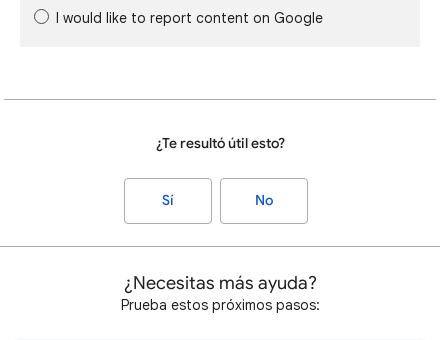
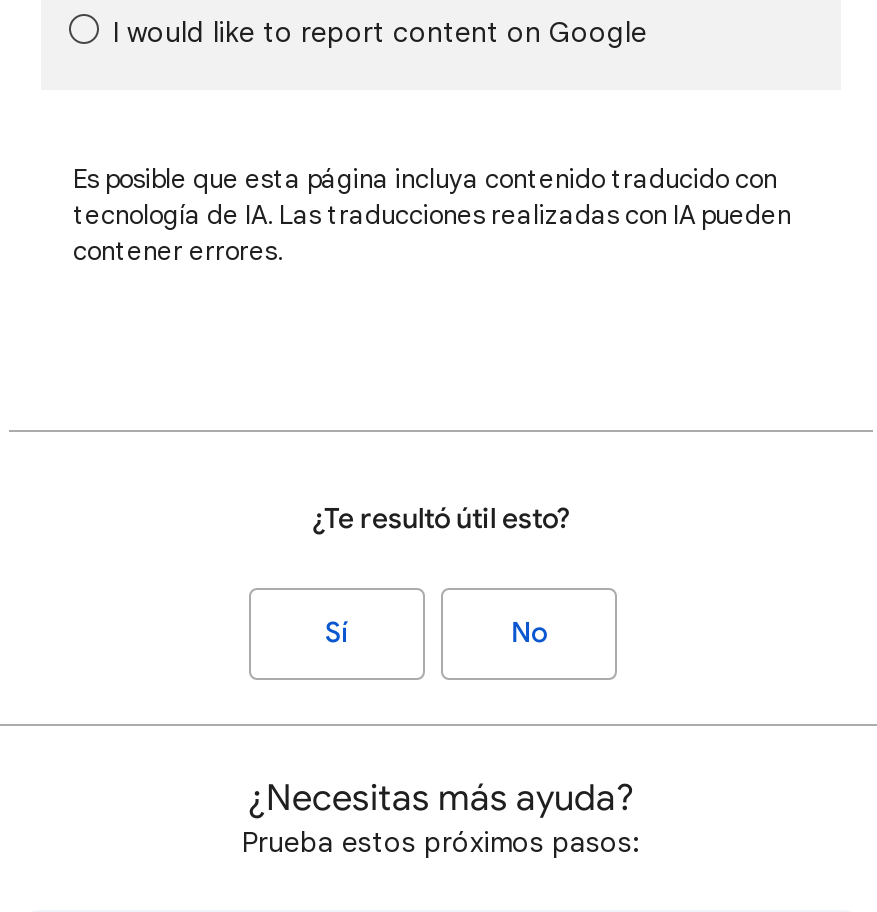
+ Es posible que esta página incluya contenido traducido con
+ tecnología de IA. Las traducciones realizadas con IA pueden
+ contener errores.
